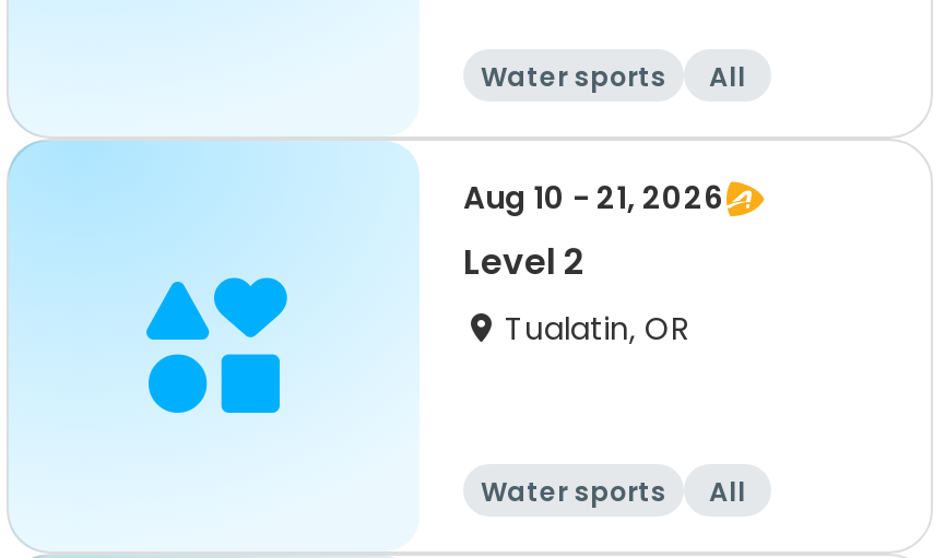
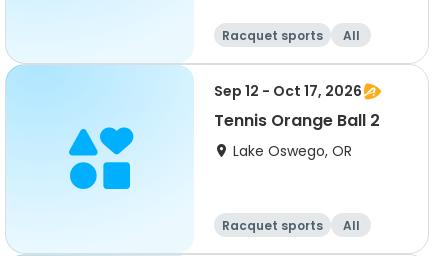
- Water sports
+ Racquet sports

- Aug 10 - 21, 2026
- Level 2
- Tualatin, OR
+ Sep 12 - Oct 17, 2026
+ Tennis Orange Ball 2
+ Lake Oswego, OR

- Water sports
+ Racquet sports
